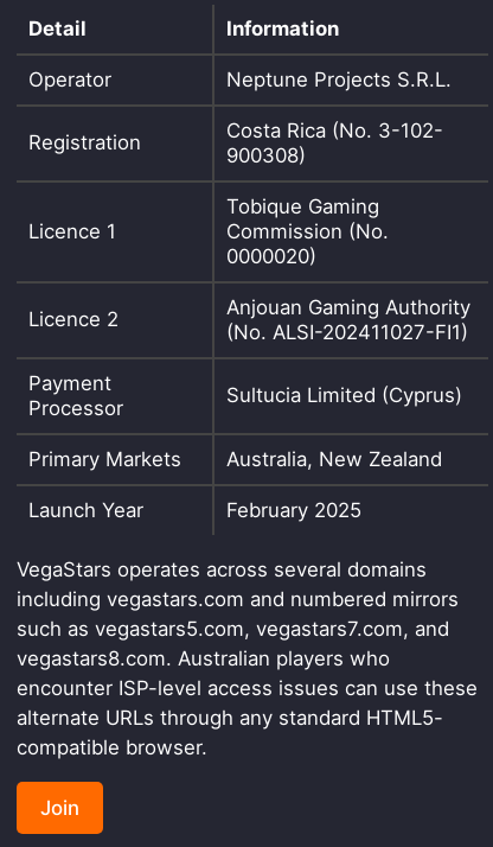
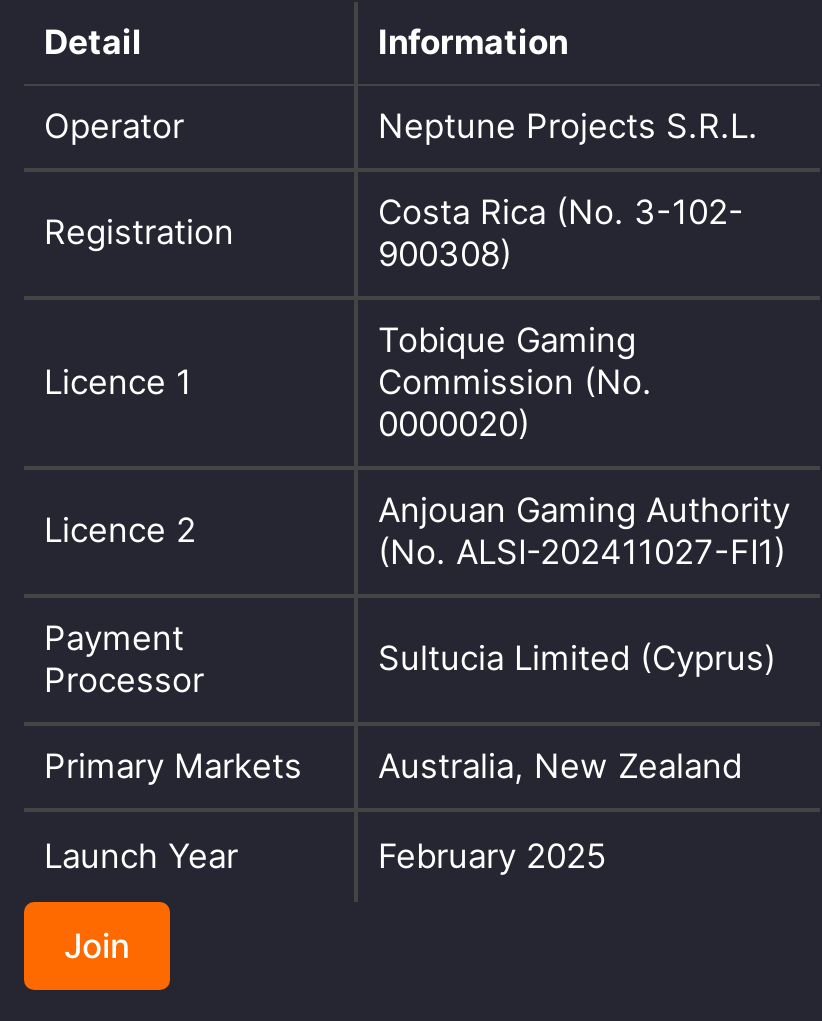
- VegaStars operates across several domains
- including vegastars.com and numbered mirrors
- such as vegastars5.com, vegastars7.com, and
- vegastars8.com. Australian players who
- encounter ISP-level access issues can use these
- alternate URLs through any standard HTML5-
- compatible browser.
